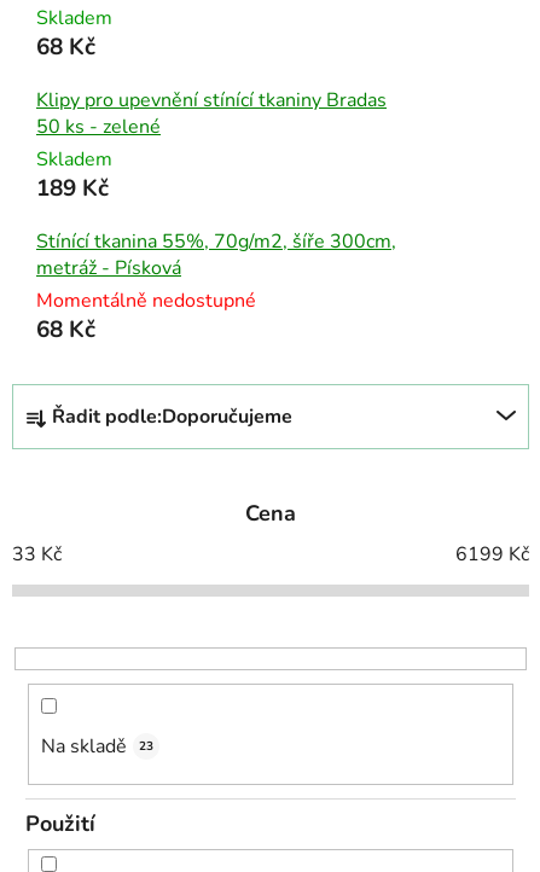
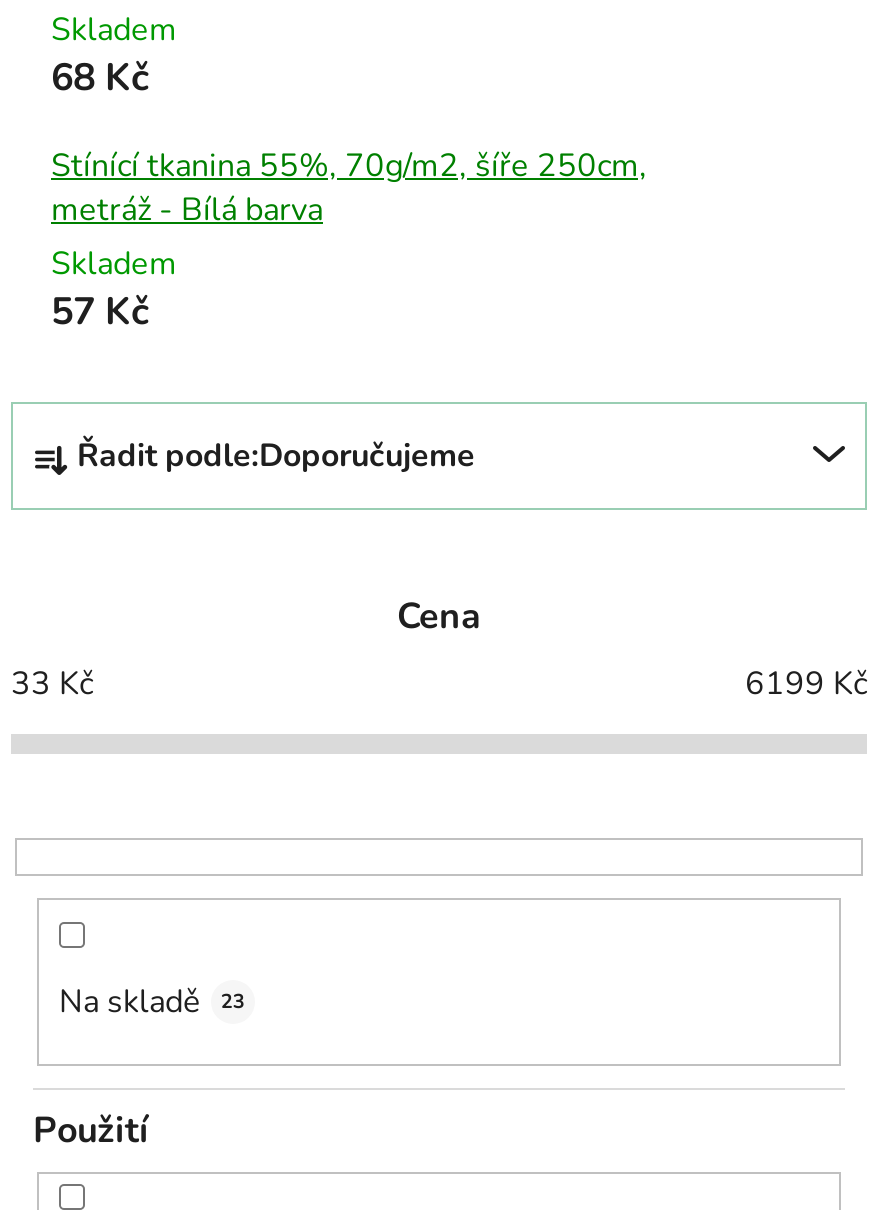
- Klipy pro upevnění stínící tkaniny Bradas
- 50 ks - zelené
+ Stínící tkanina 55%, 70g/m2, šíře 250cm,
+ metráž - Bílá barva

- 189 Kč
- Stínící tkanina 55%, 70g/m2, šíře 300cm,
- metráž - Písková
- Momentálně nedostupné
- 68 Kč
+ 57 Kč
